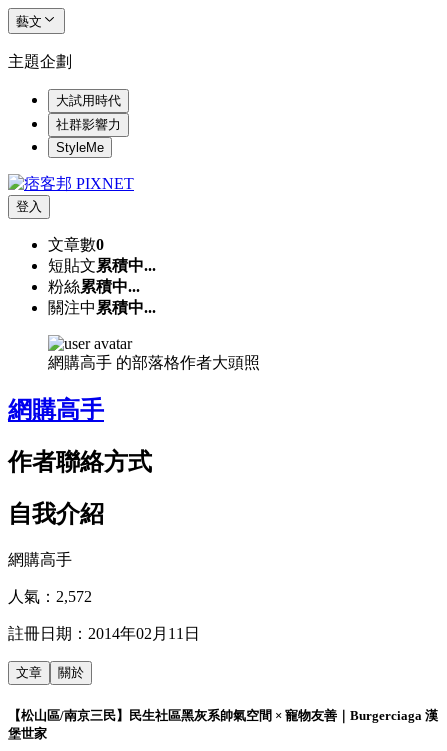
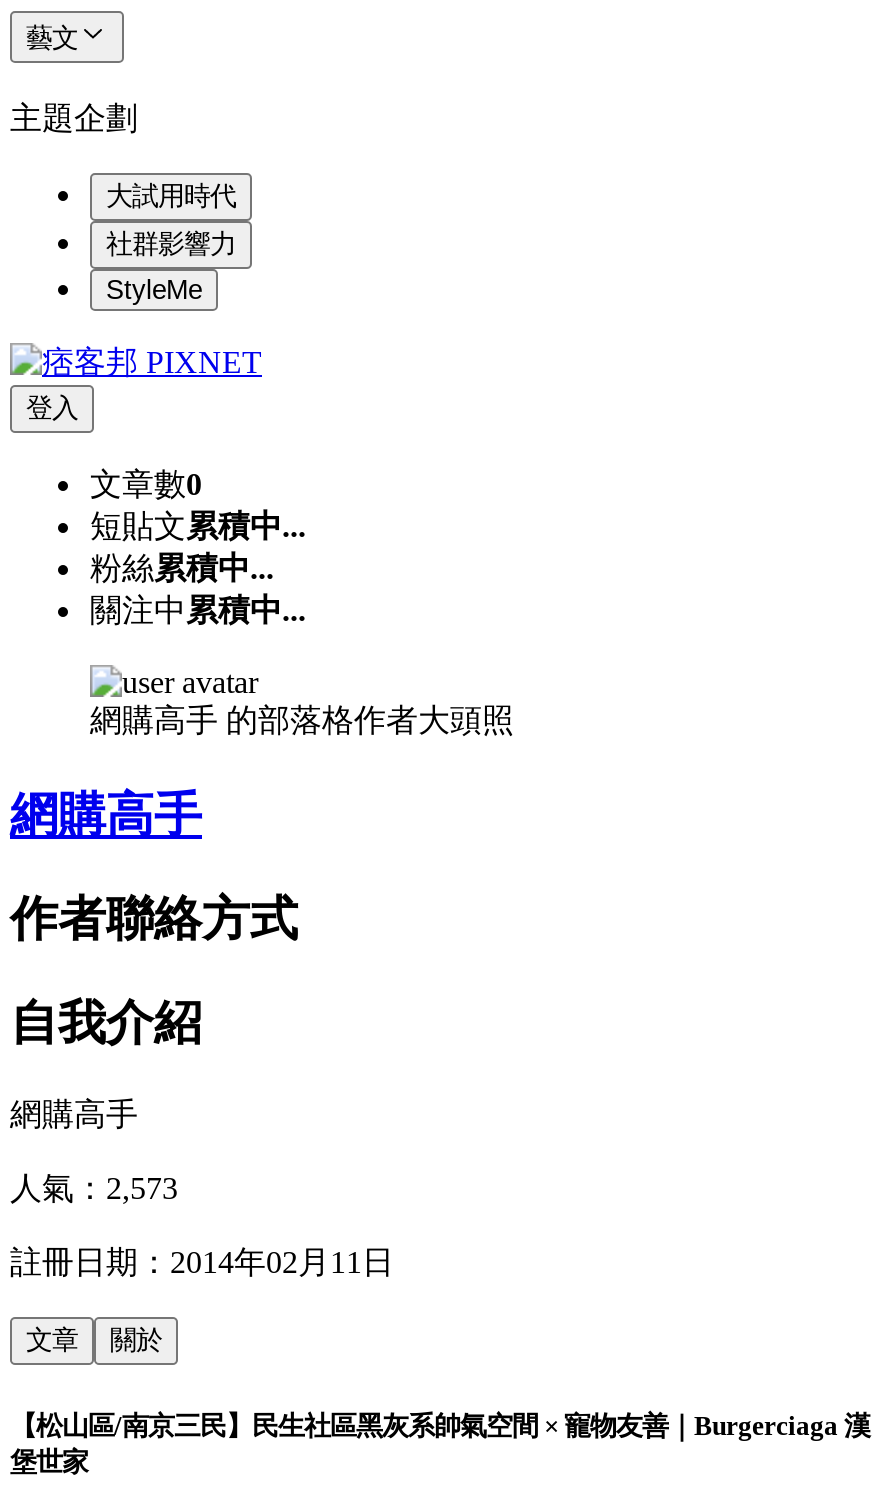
- 人氣：2,572
+ 人氣：2,573
